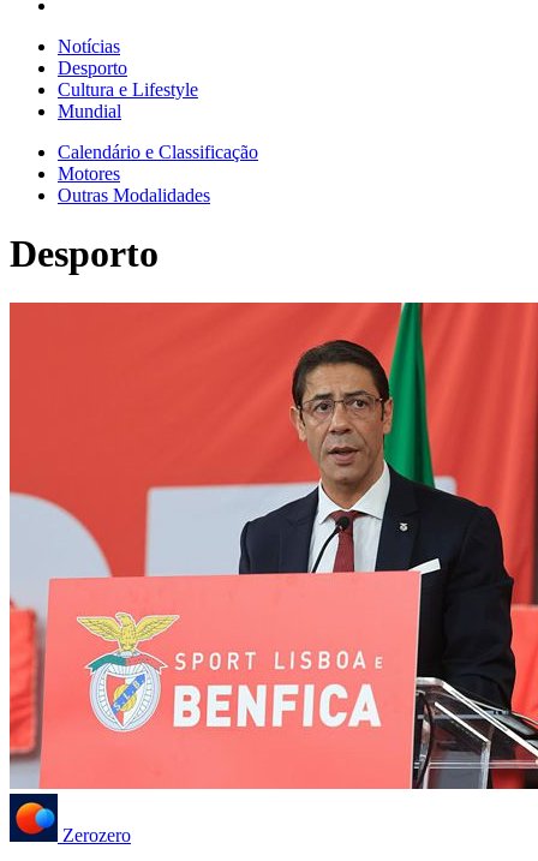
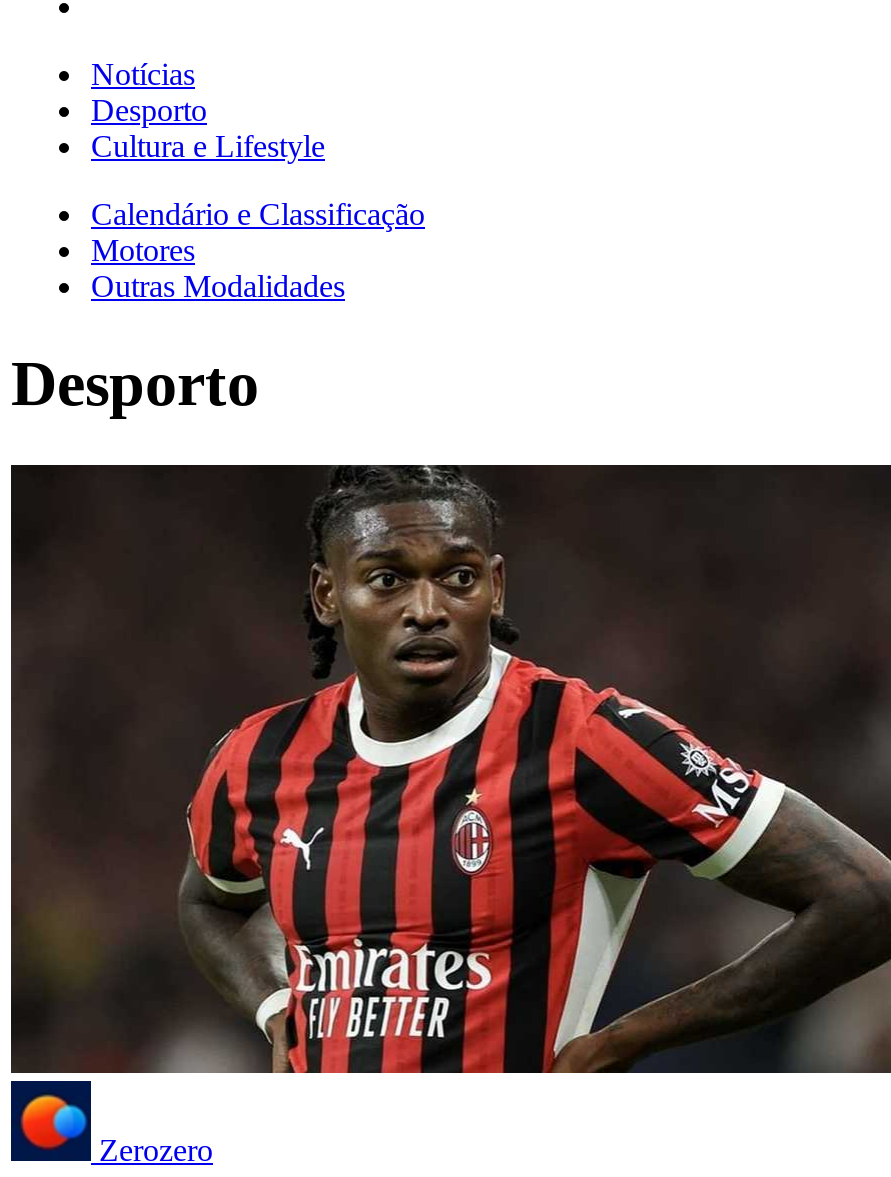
- Mundial

- [image]
+ [image]
